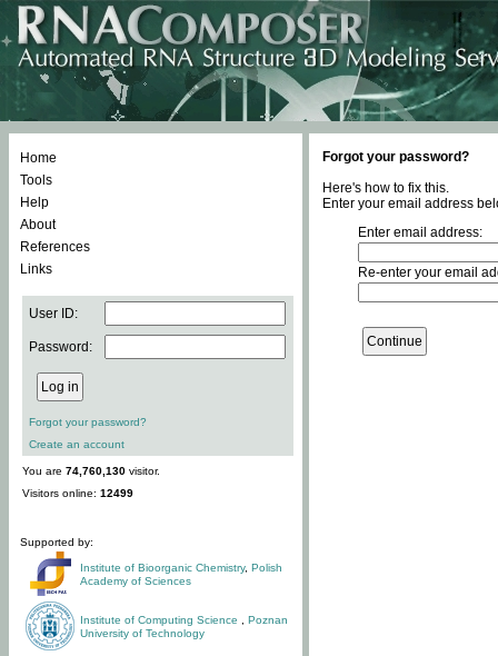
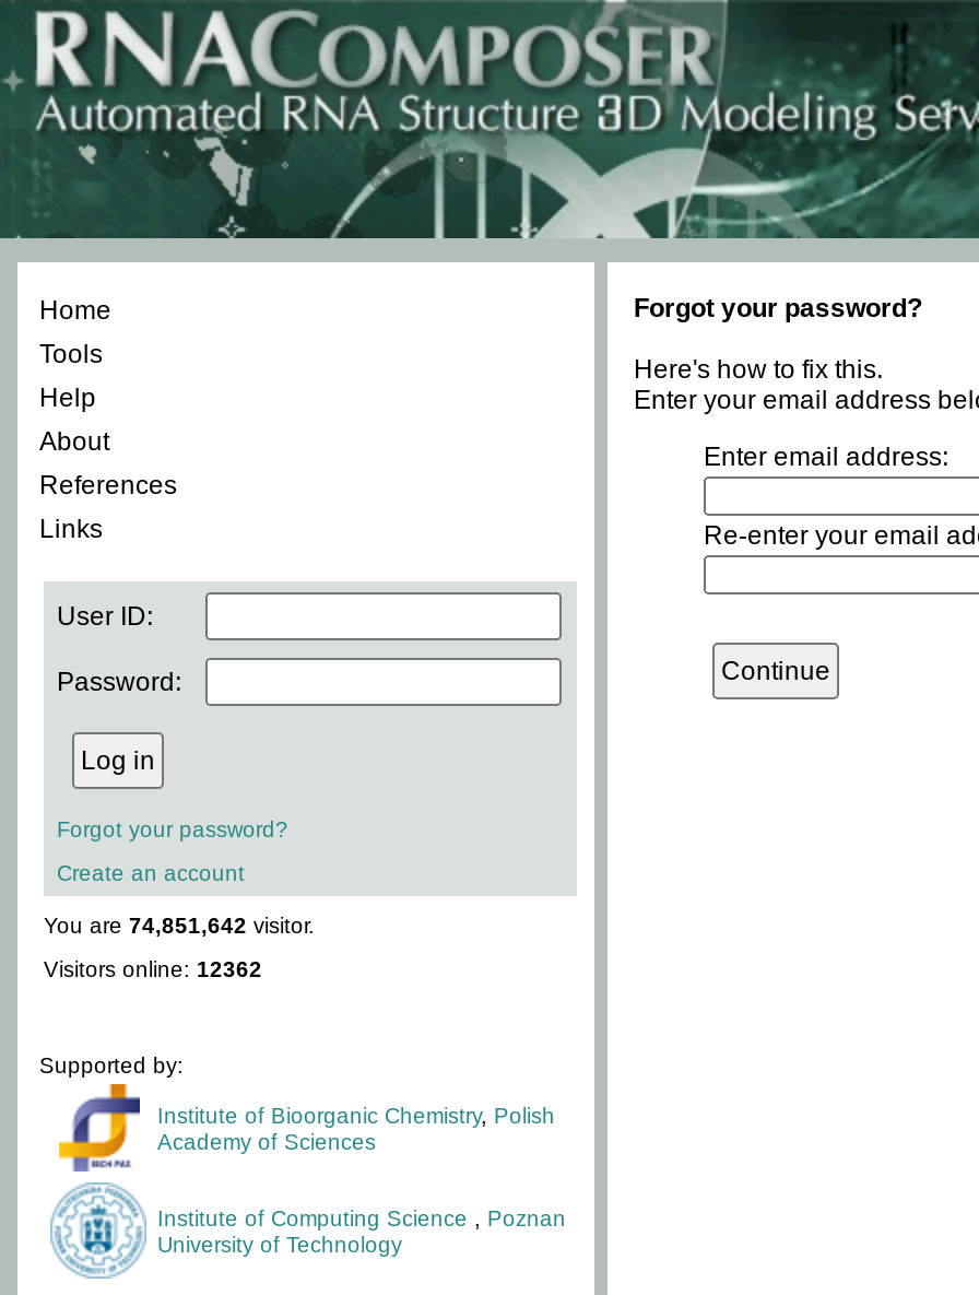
- You are 74,760,130 visitor.
+ You are 74,851,642 visitor.

- Visitors online: 12499
+ Visitors online: 12362
